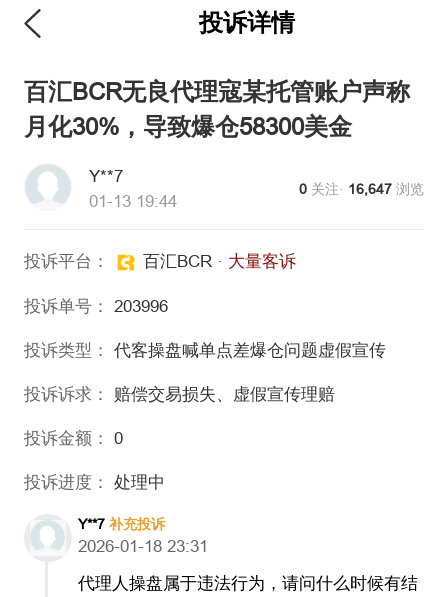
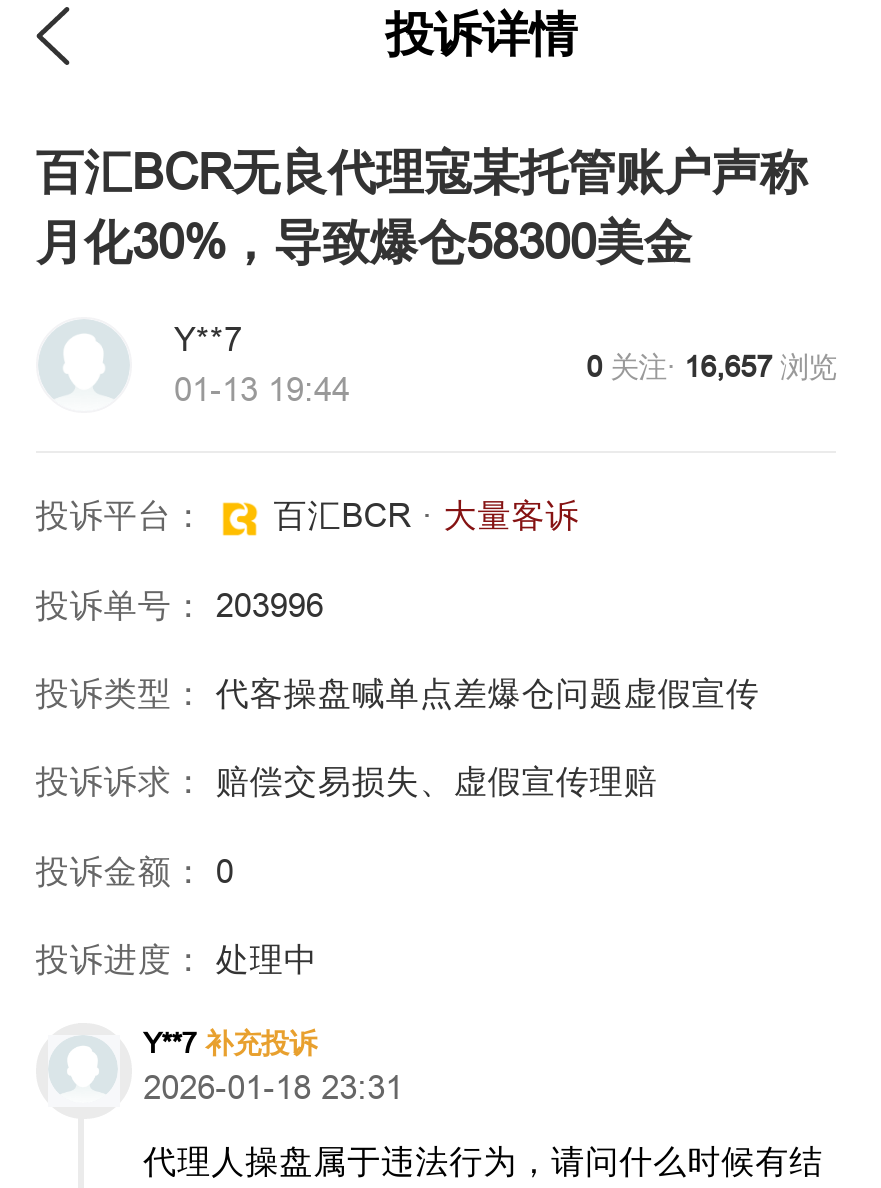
- 0关注· 16,647浏览
+ 0关注· 16,657浏览
